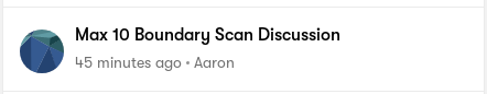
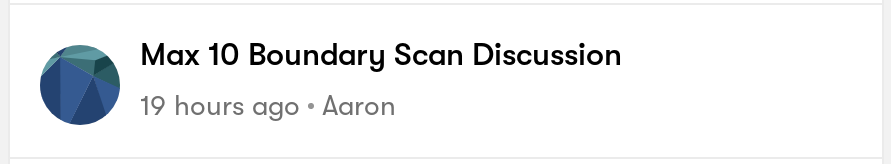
- 45 minutes ago Aaron
+ 19 hours ago Aaron
